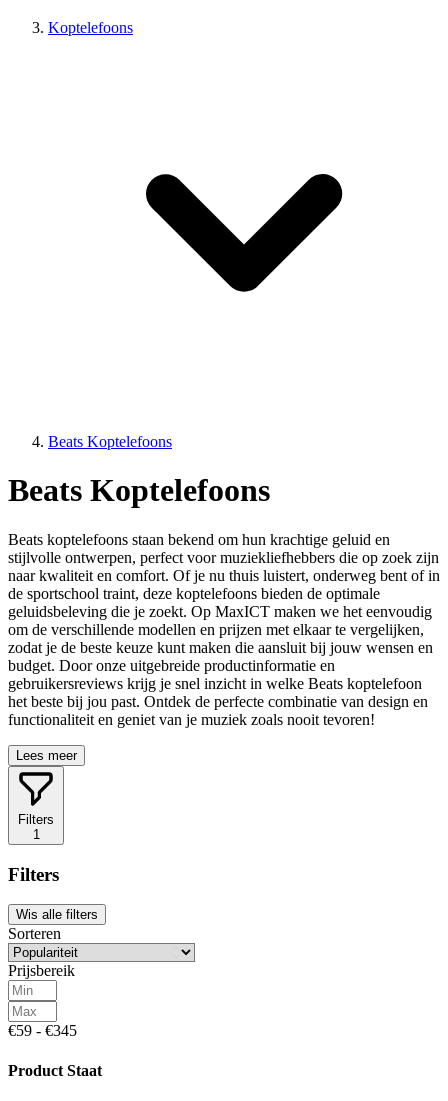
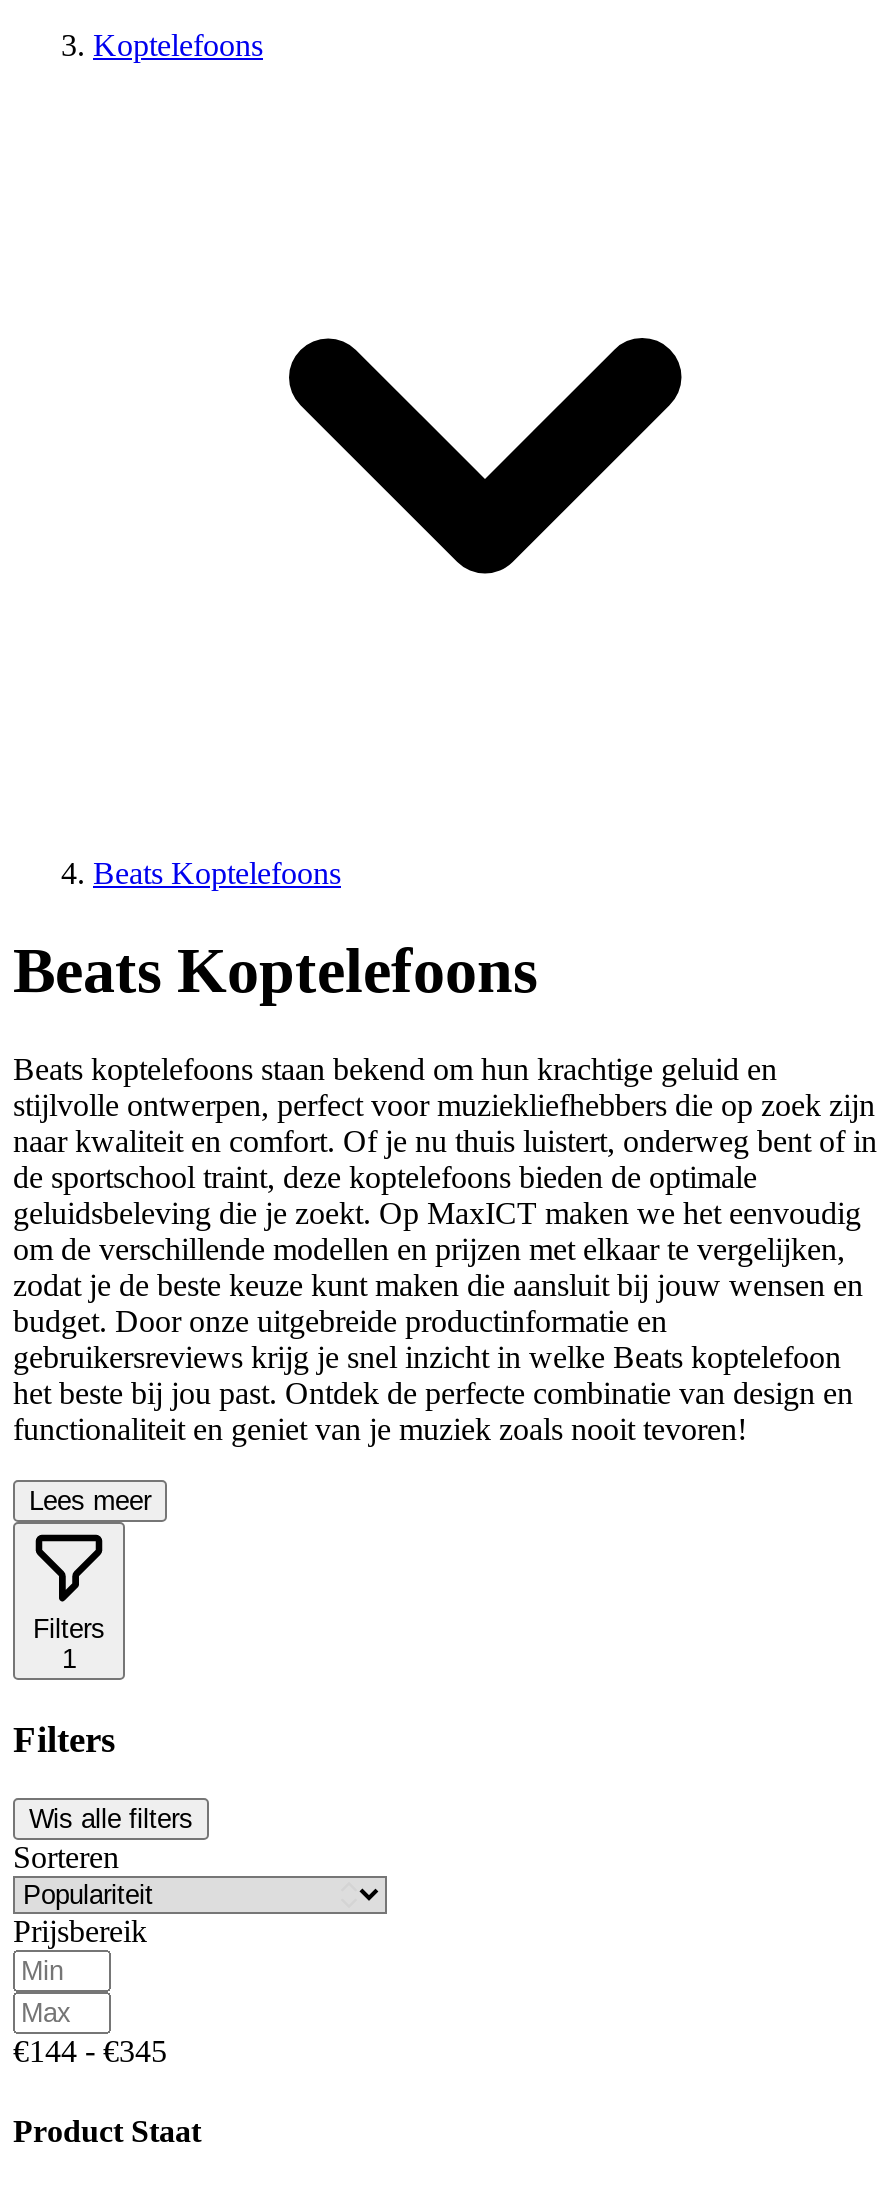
- €59 - €345
+ €144 - €345
